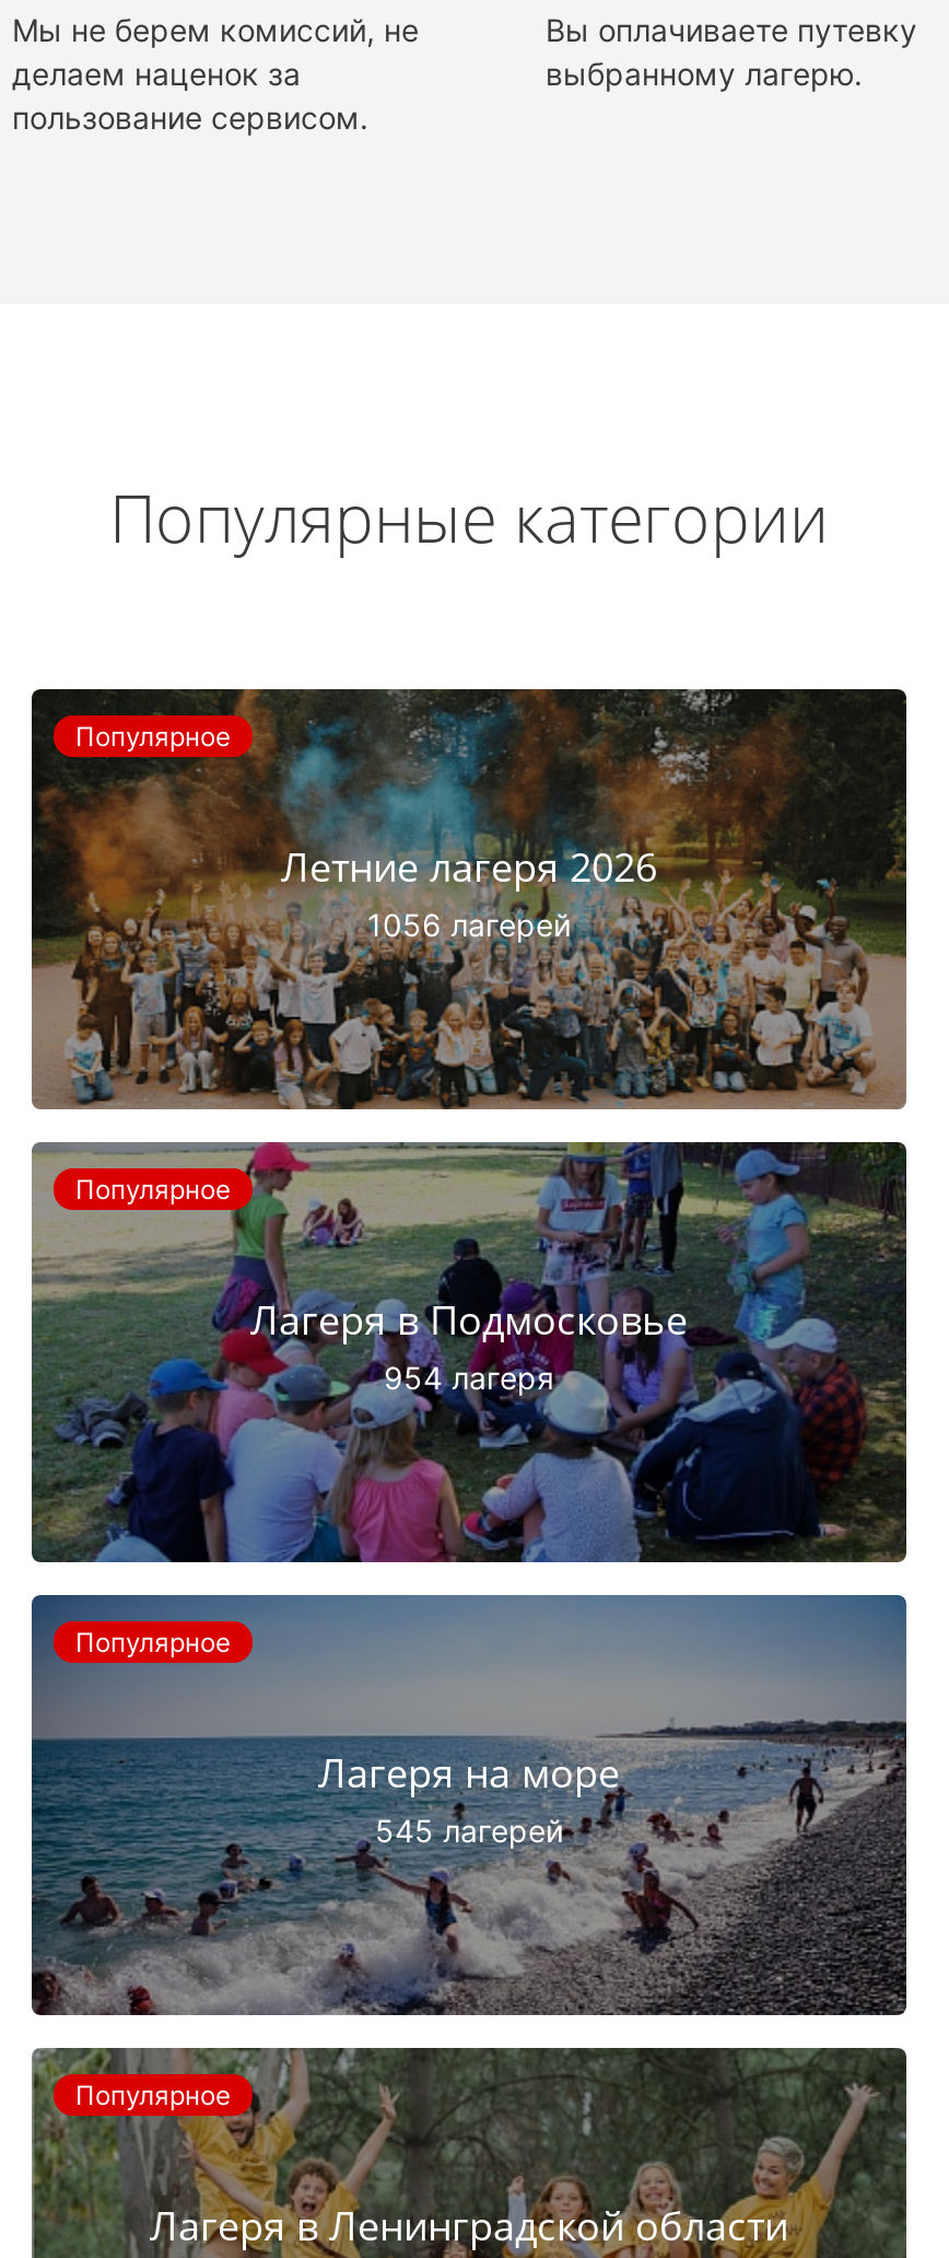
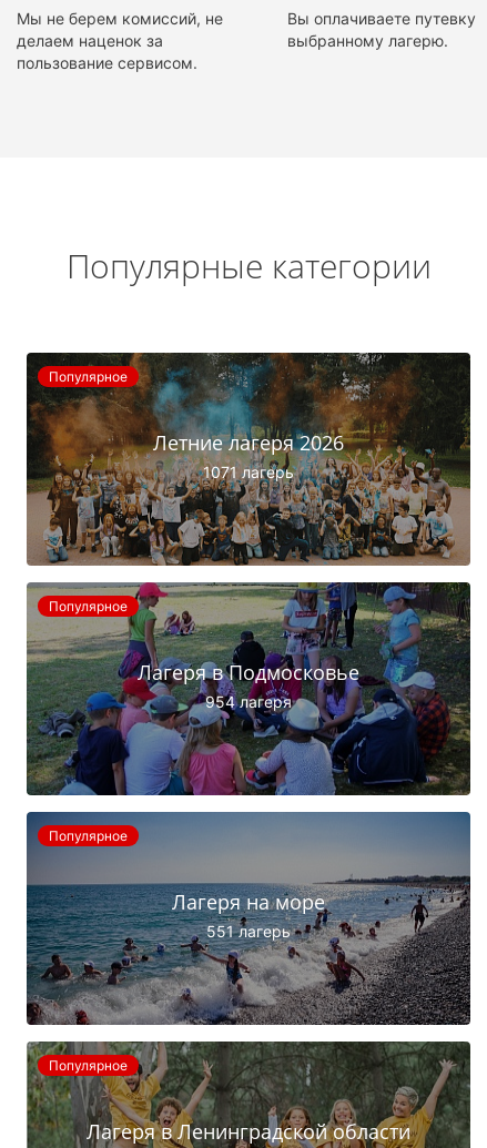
- 1056 лагерей
+ 1071 лагерь

- 545 лагерей
+ 551 лагерь
